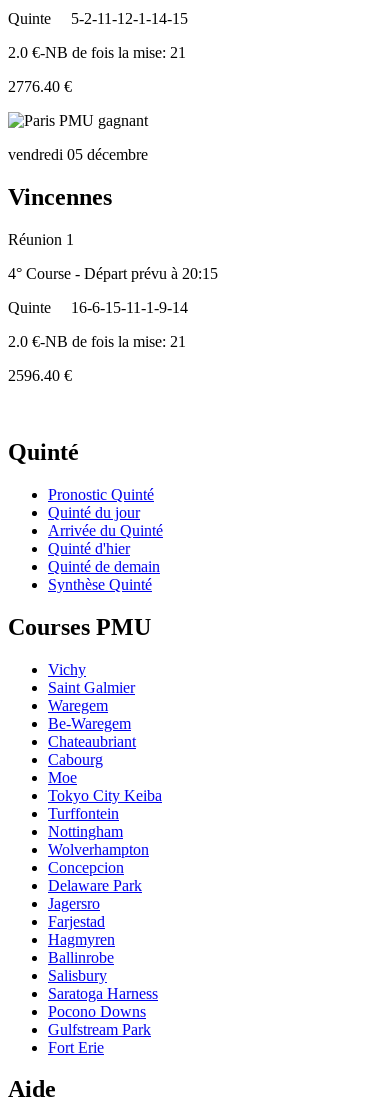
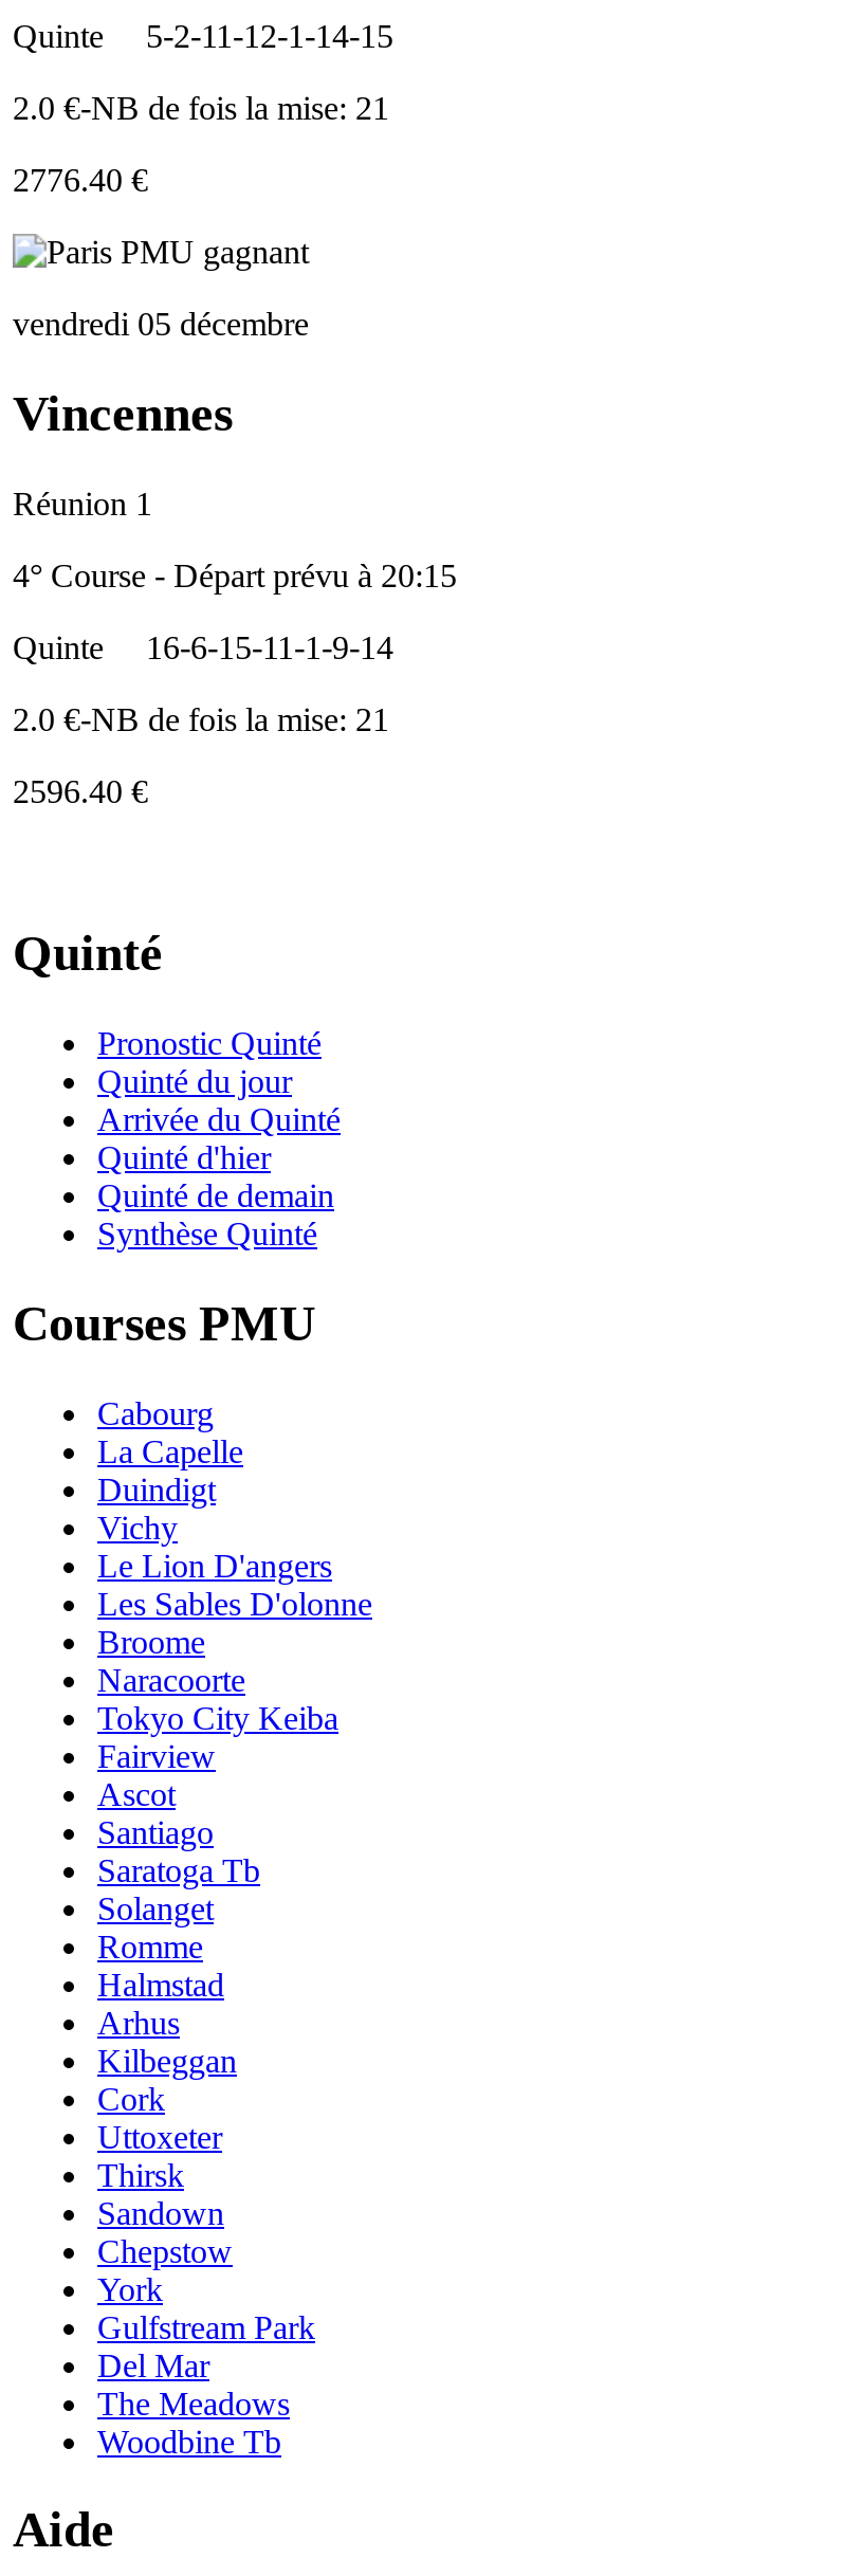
+ Cabourg
+ La Capelle
+ Duindigt

- Saint Galmier
- Waregem
- Be-Waregem
- Chateaubriant
- Cabourg
- Moe
+ Le Lion D'angers
+ Les Sables D'olonne
+ Broome
+ Naracoorte

- Turffontein
- Nottingham
- Wolverhampton
- Concepcion
- Delaware Park
- Jagersro
- Farjestad
- Hagmyren
- Ballinrobe
- Salisbury
- Saratoga Harness
- Pocono Downs
+ Fairview
+ Ascot
+ Santiago
+ Saratoga Tb
+ Solanget
+ Romme
+ Halmstad
+ Arhus
+ Kilbeggan
+ Cork
+ Uttoxeter
+ Thirsk
+ Sandown
+ Chepstow
+ York

- Fort Erie
+ Del Mar
+ The Meadows
+ Woodbine Tb
